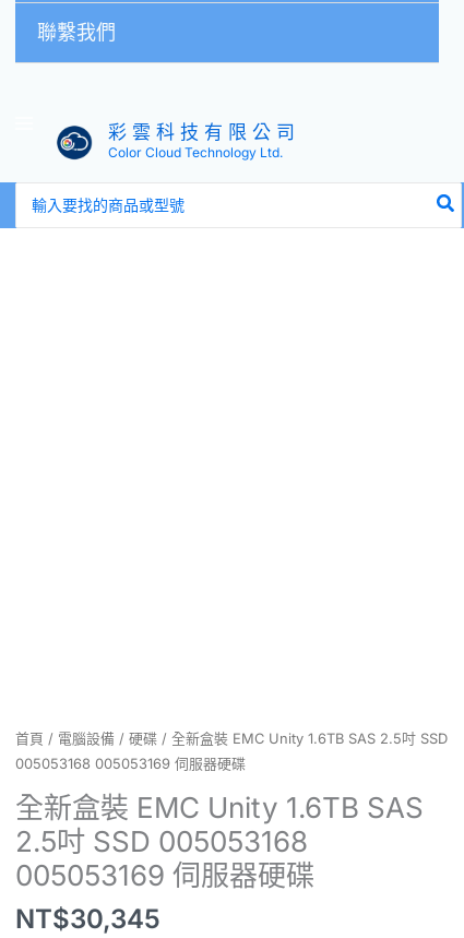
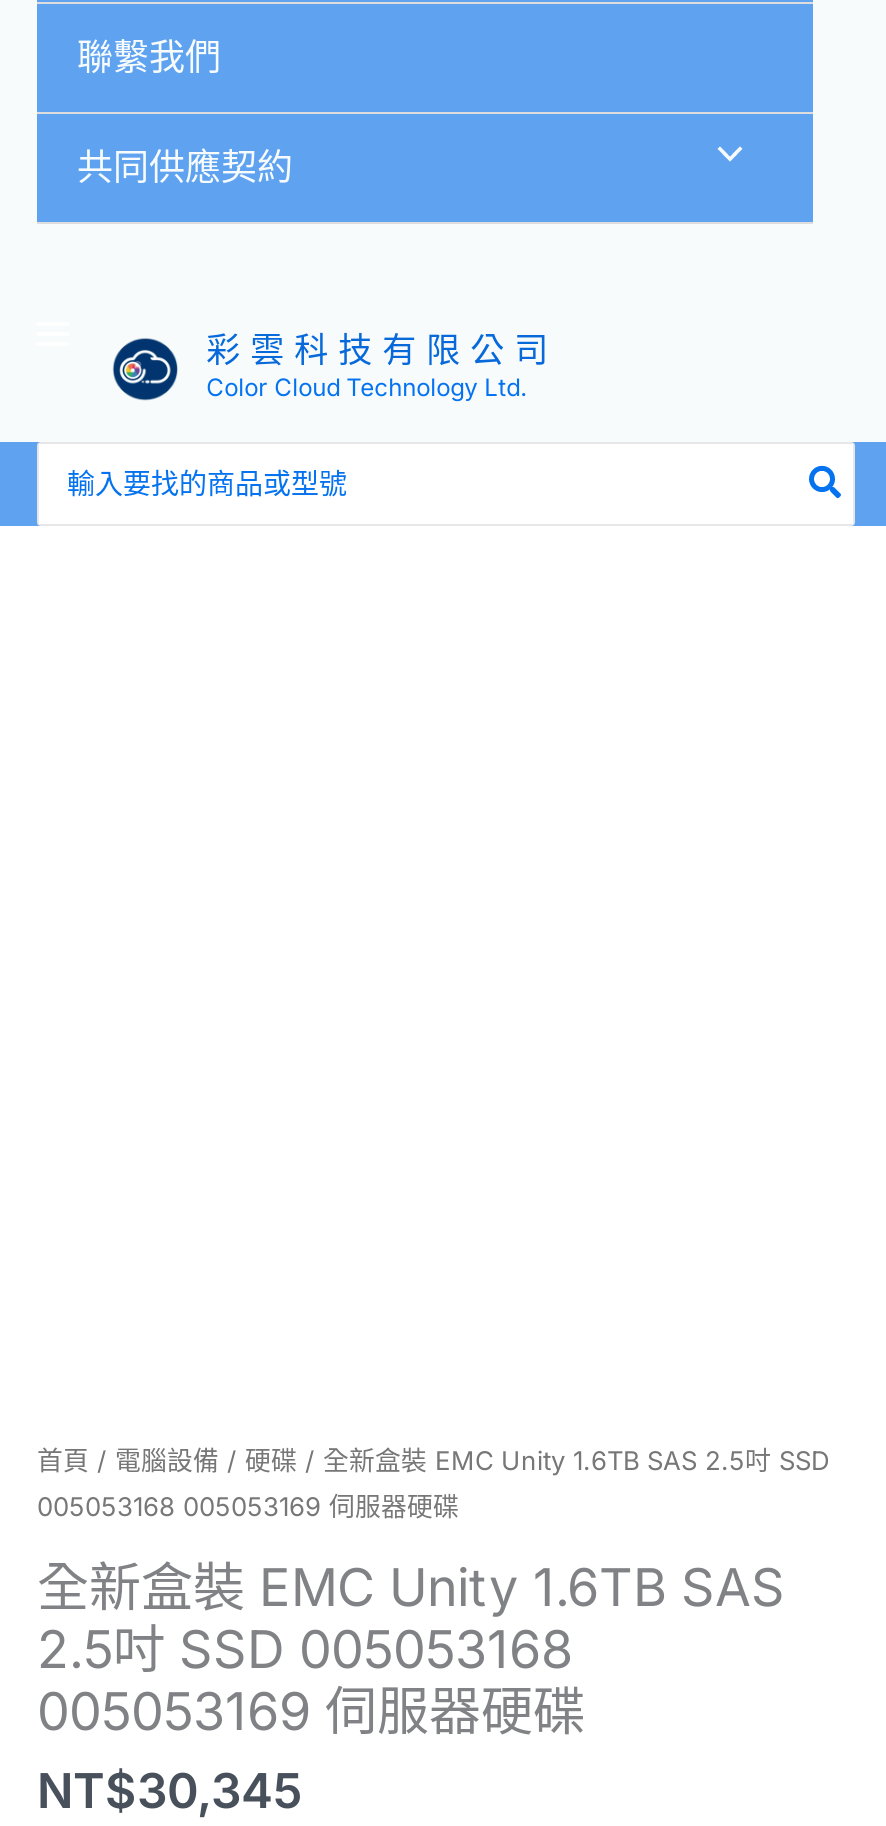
+ 共同供應契約
